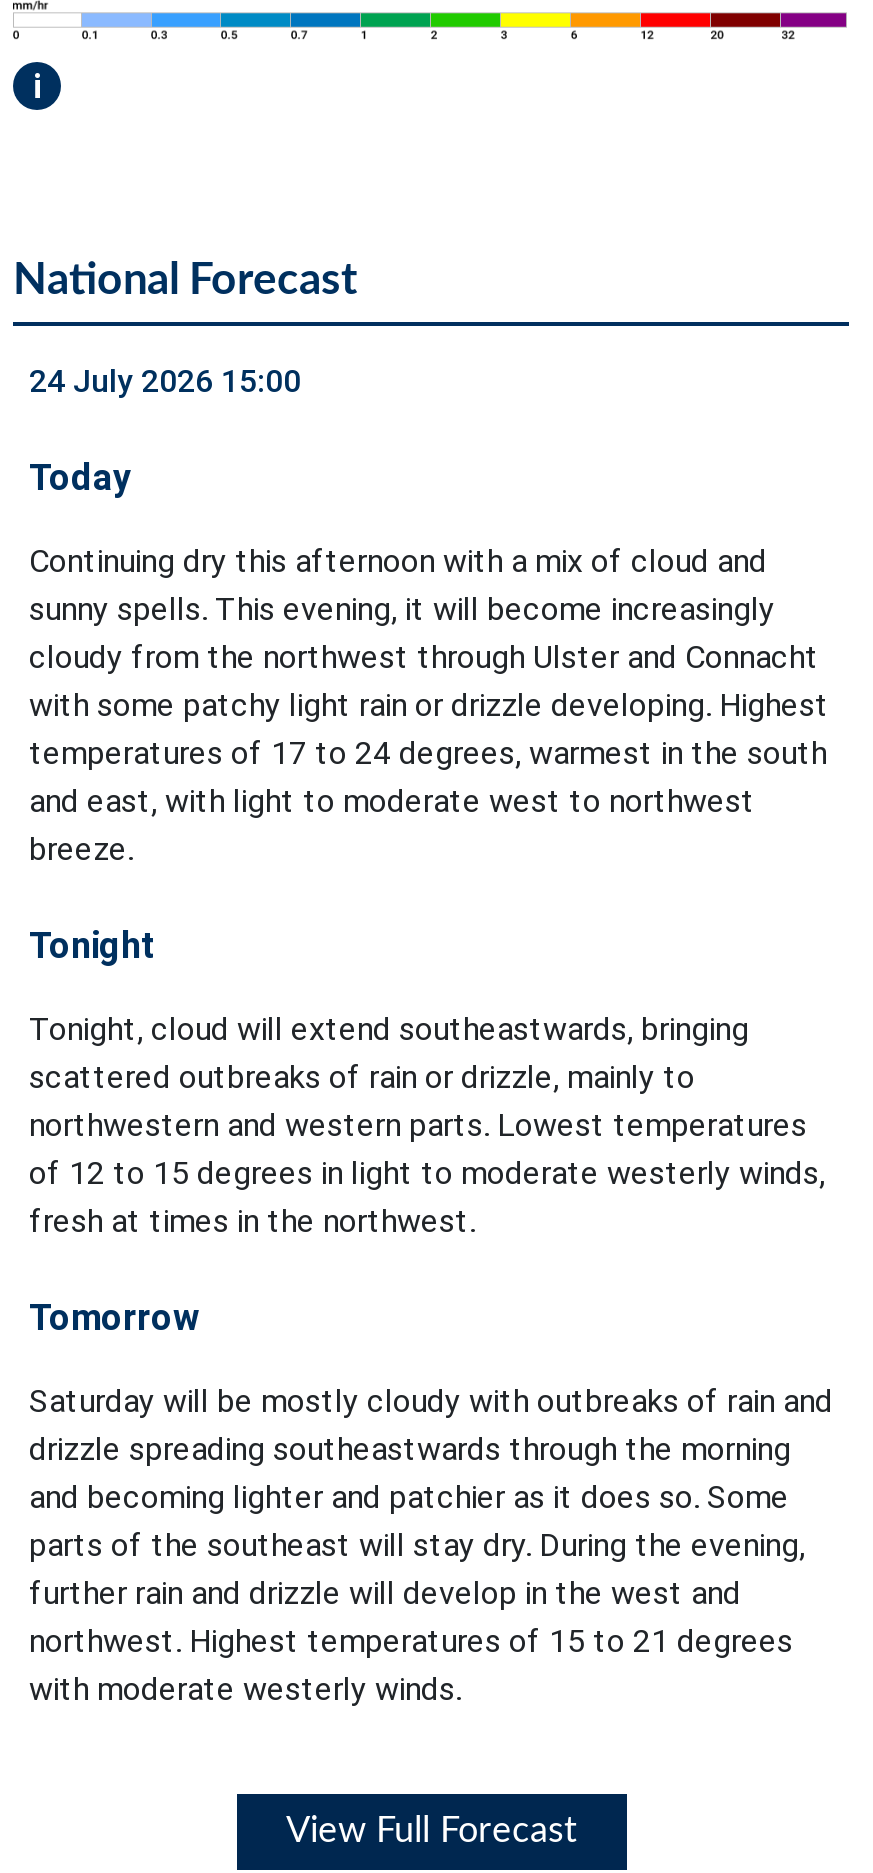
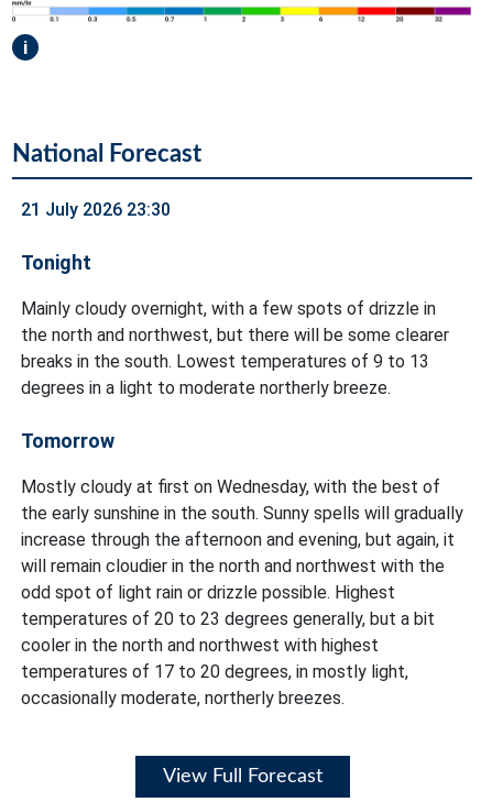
- 24 July 2026 15:00
- Today
- Continuing dry this afternoon with a mix of cloud and
- sunny spells. This evening, it will become increasingly
- cloudy from the northwest through Ulster and Connacht
- with some patchy light rain or drizzle developing. Highest
- temperatures of 17 to 24 degrees, warmest in the south
- and east, with light to moderate west to northwest
- breeze.
+ 21 July 2026 23:30

moved up: Tonight

- Tonight, cloud will extend southeastwards, bringing
- scattered outbreaks of rain or drizzle, mainly to
- northwestern and western parts. Lowest temperatures
- of 12 to 15 degrees in light to moderate westerly winds,
- fresh at times in the northwest.
+ Mainly cloudy overnight, with a few spots of drizzle in
+ the north and northwest, but there will be some clearer
+ breaks in the south. Lowest temperatures of 9 to 13
+ degrees in a light to moderate northerly breeze.

moved up: Tomorrow

- Saturday will be mostly cloudy with outbreaks of rain and
- drizzle spreading southeastwards through the morning
- and becoming lighter and patchier as it does so. Some
- parts of the southeast will stay dry. During the evening,
- further rain and drizzle will develop in the west and
- northwest. Highest temperatures of 15 to 21 degrees
- with moderate westerly winds.
+ Mostly cloudy at first on Wednesday, with the best of
+ the early sunshine in the south. Sunny spells will gradually
+ increase through the afternoon and evening, but again, it
+ will remain cloudier in the north and northwest with the
+ odd spot of light rain or drizzle possible. Highest
+ temperatures of 20 to 23 degrees generally, but a bit
+ cooler in the north and northwest with highest
+ temperatures of 17 to 20 degrees, in mostly light,
+ occasionally moderate, northerly breezes.
